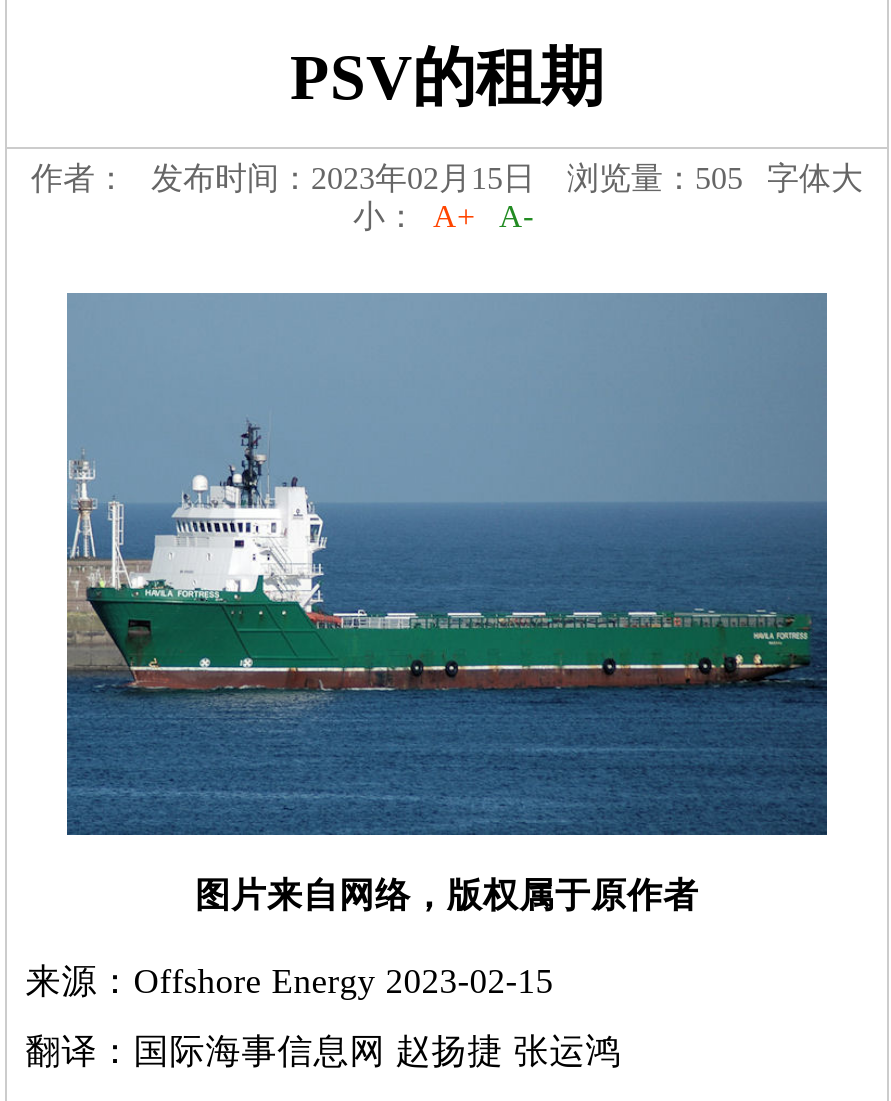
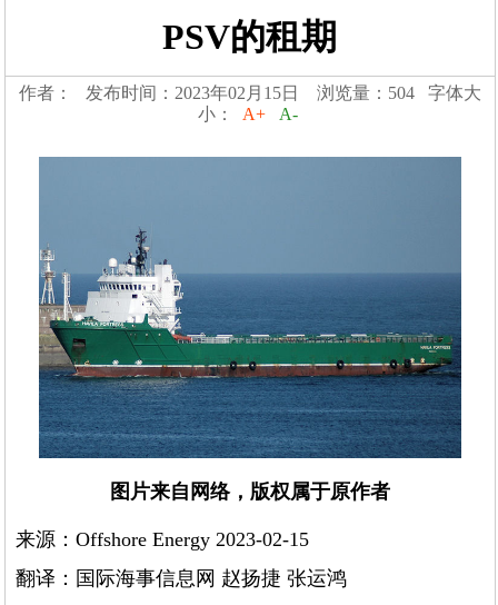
- 作者： 发布时间：2023年02月15日 浏览量：505 字体大
+ 作者： 发布时间：2023年02月15日 浏览量：504 字体大
